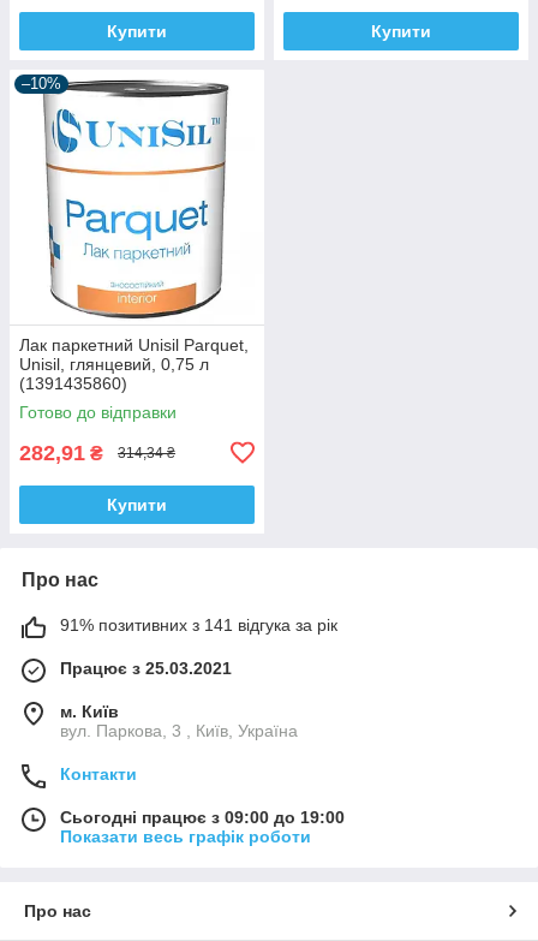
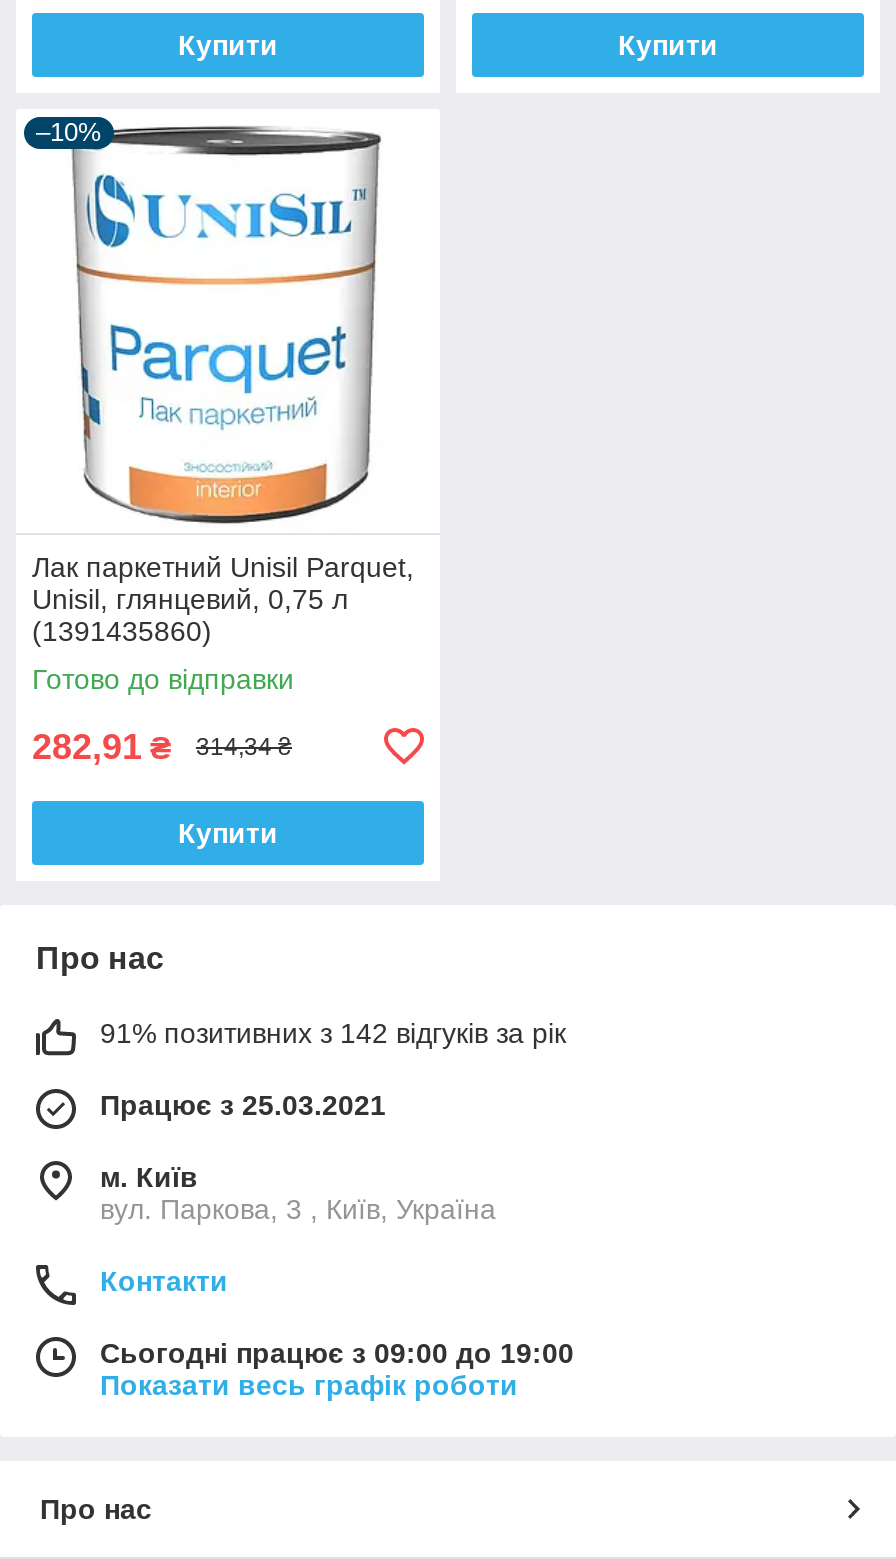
- 91% позитивних з 141 відгука за рік
+ 91% позитивних з 142 відгуків за рік
